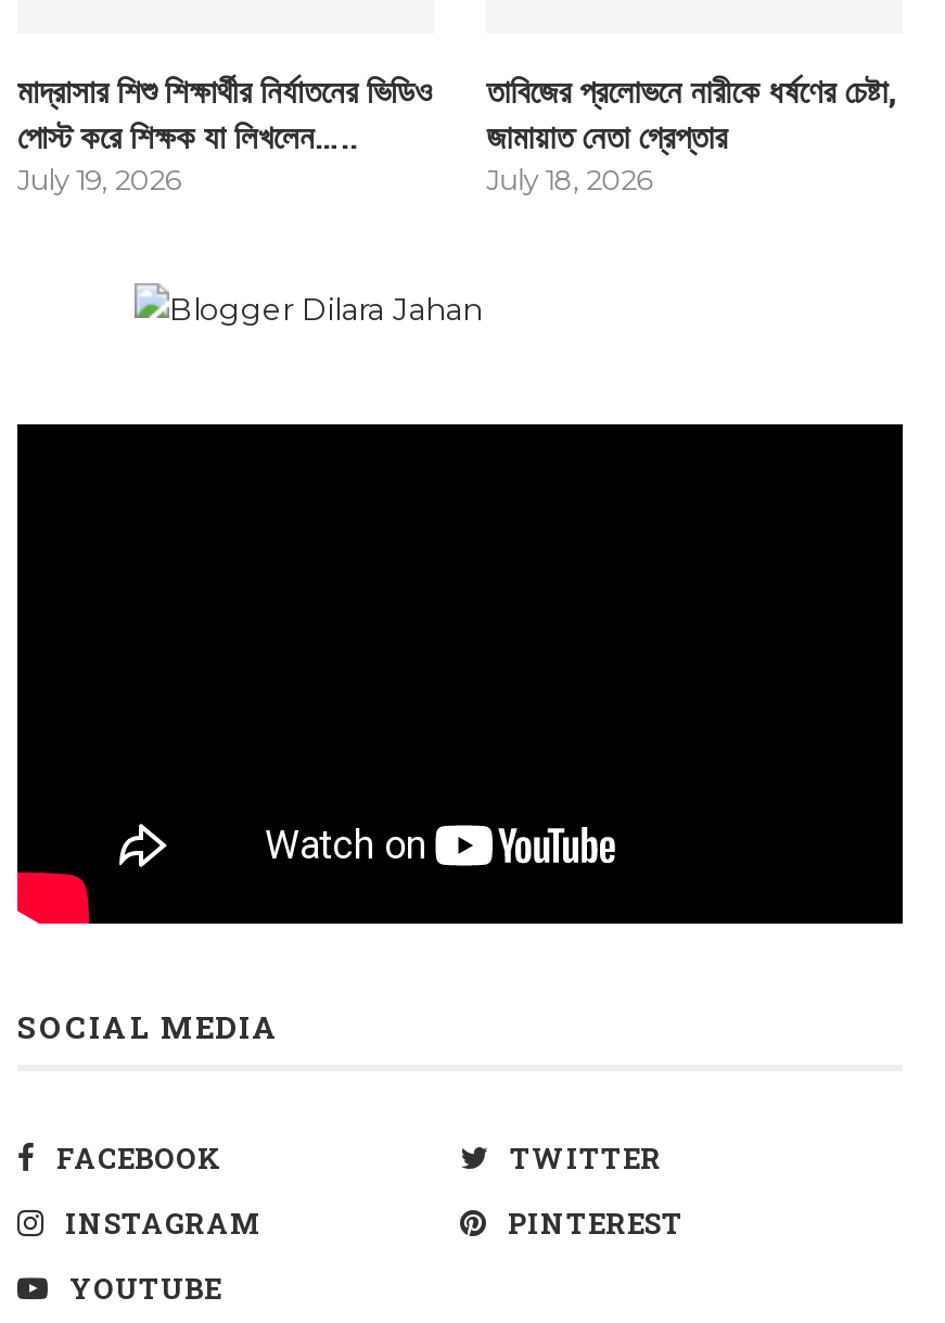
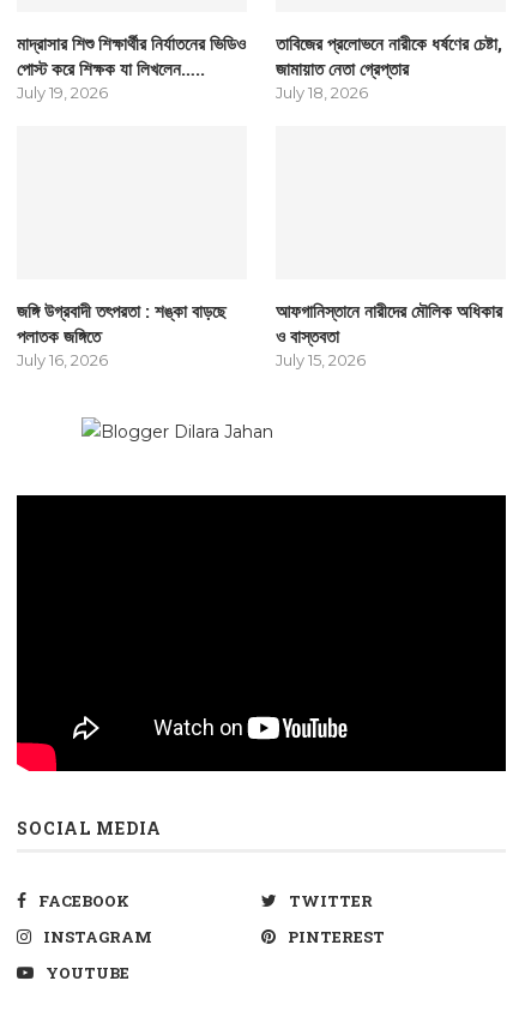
+ জঙ্গি উগ্রবাদী তৎপরতা : শঙ্কা বাড়ছে
+ পলাতক জঙ্গিতে
+ July 16, 2026

+ আফগানিস্তানে নারীদের মৌলিক অধিকার
+ ও বাস্তবতা
+ July 15, 2026
